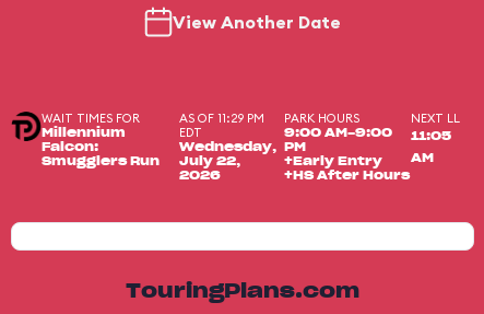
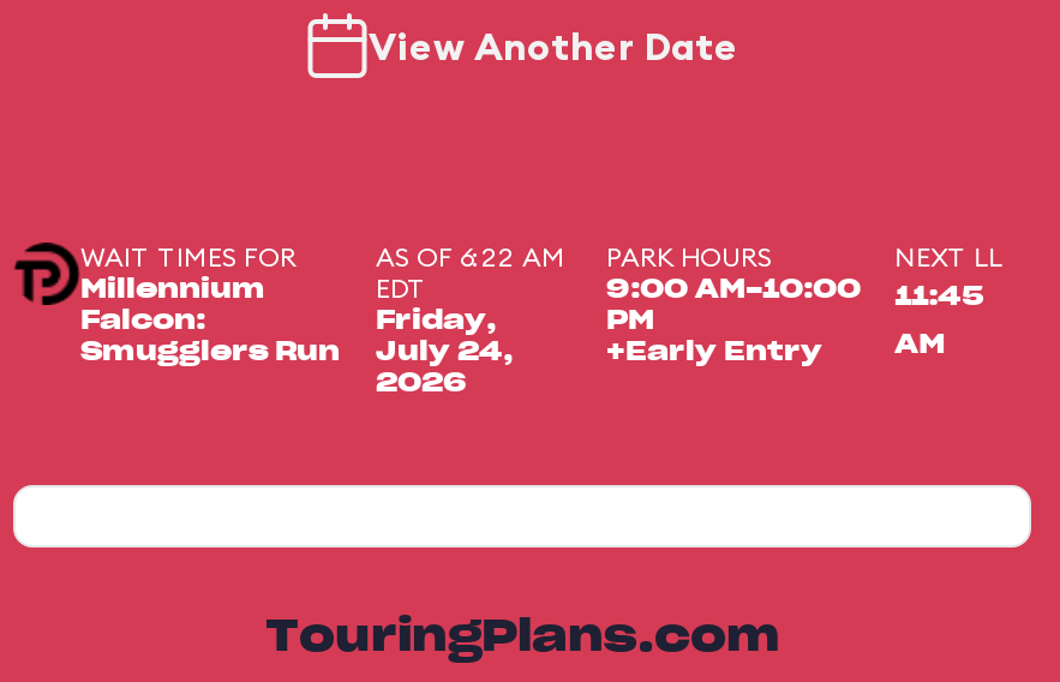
- AS OF 11:29 PM PARK HOURS
+ AS OF 6:22 AM PARK HOURS

- 9:00 AM-9:00
+ 9:00 AM-10:00

- 11:05
+ 11:45

- Wednesday,
- July 22,
+ Friday,
+ July 24,

- +HS After Hours
